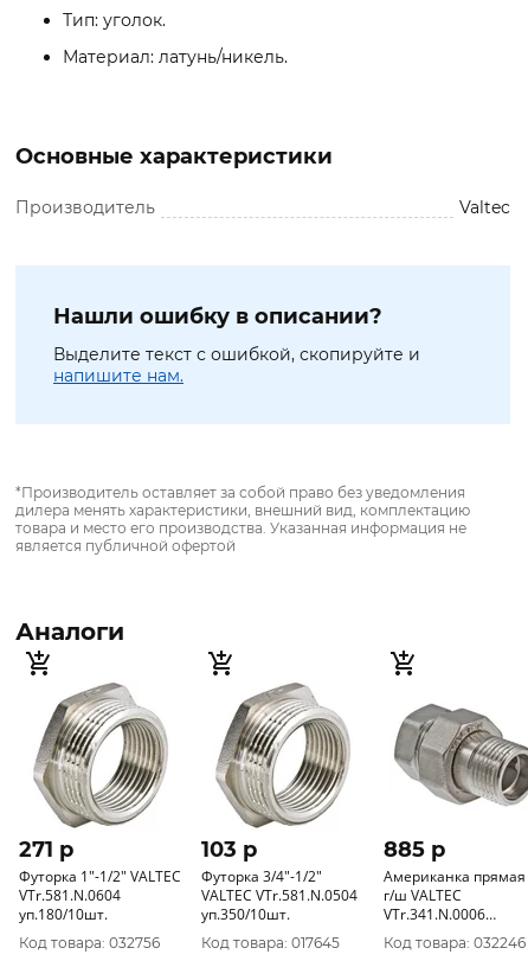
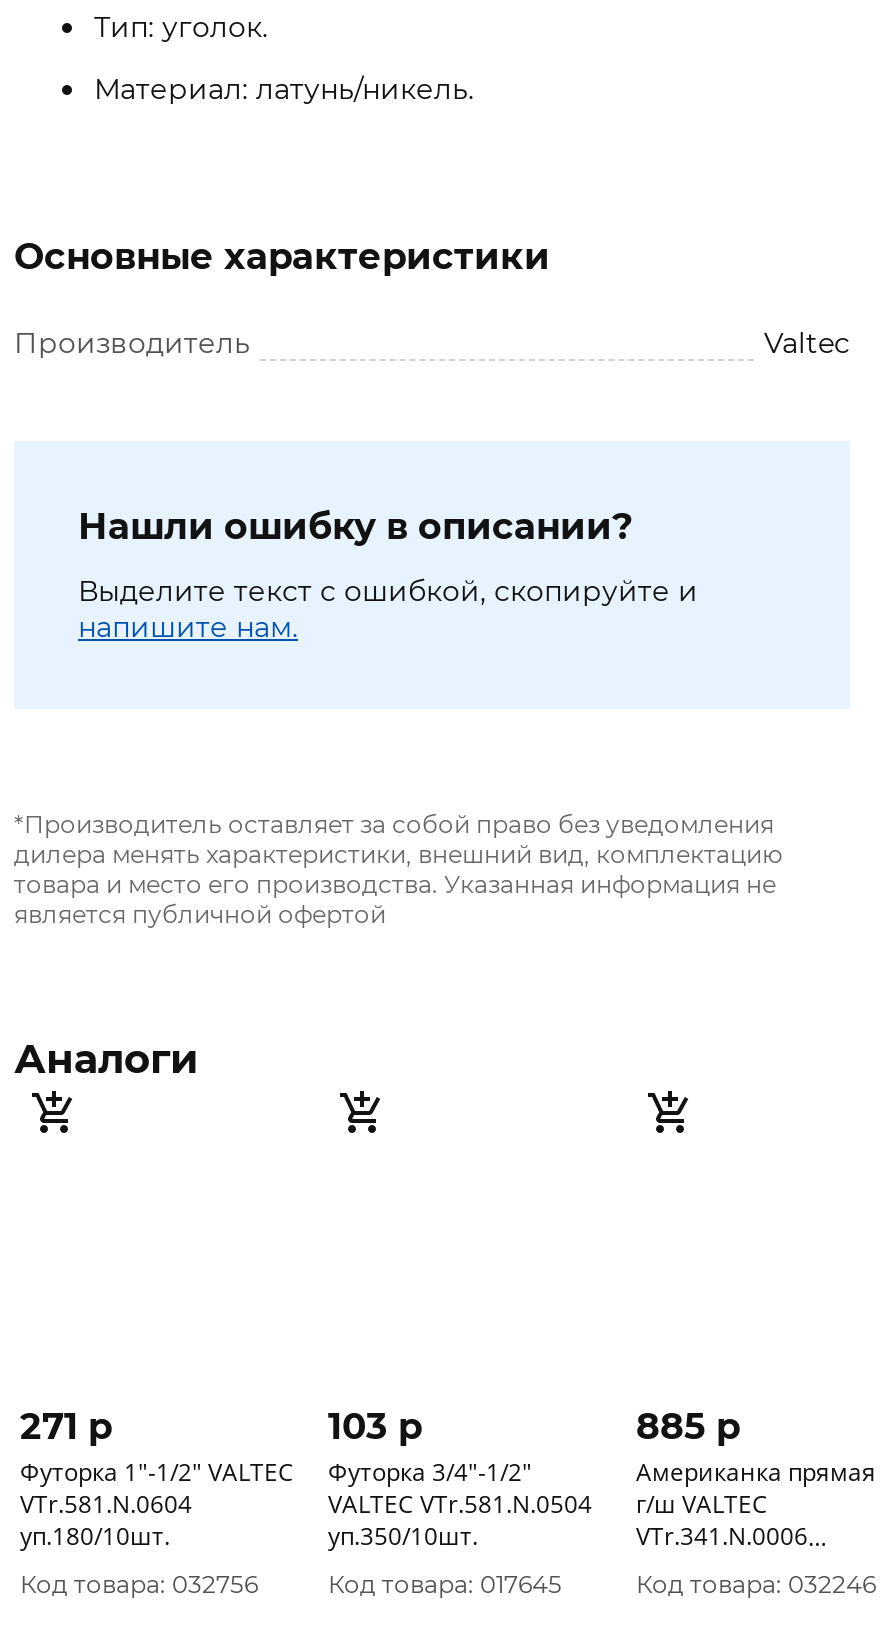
- [image]

- [image]

- [image]
